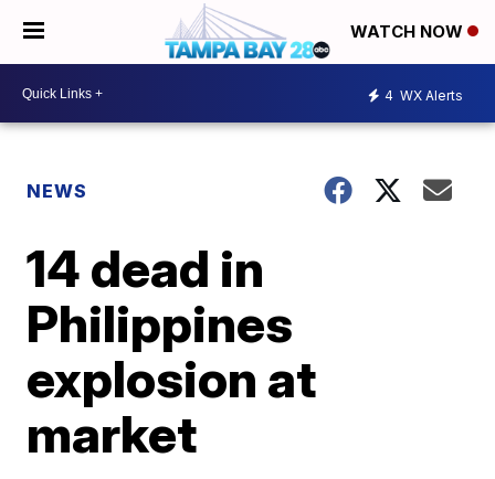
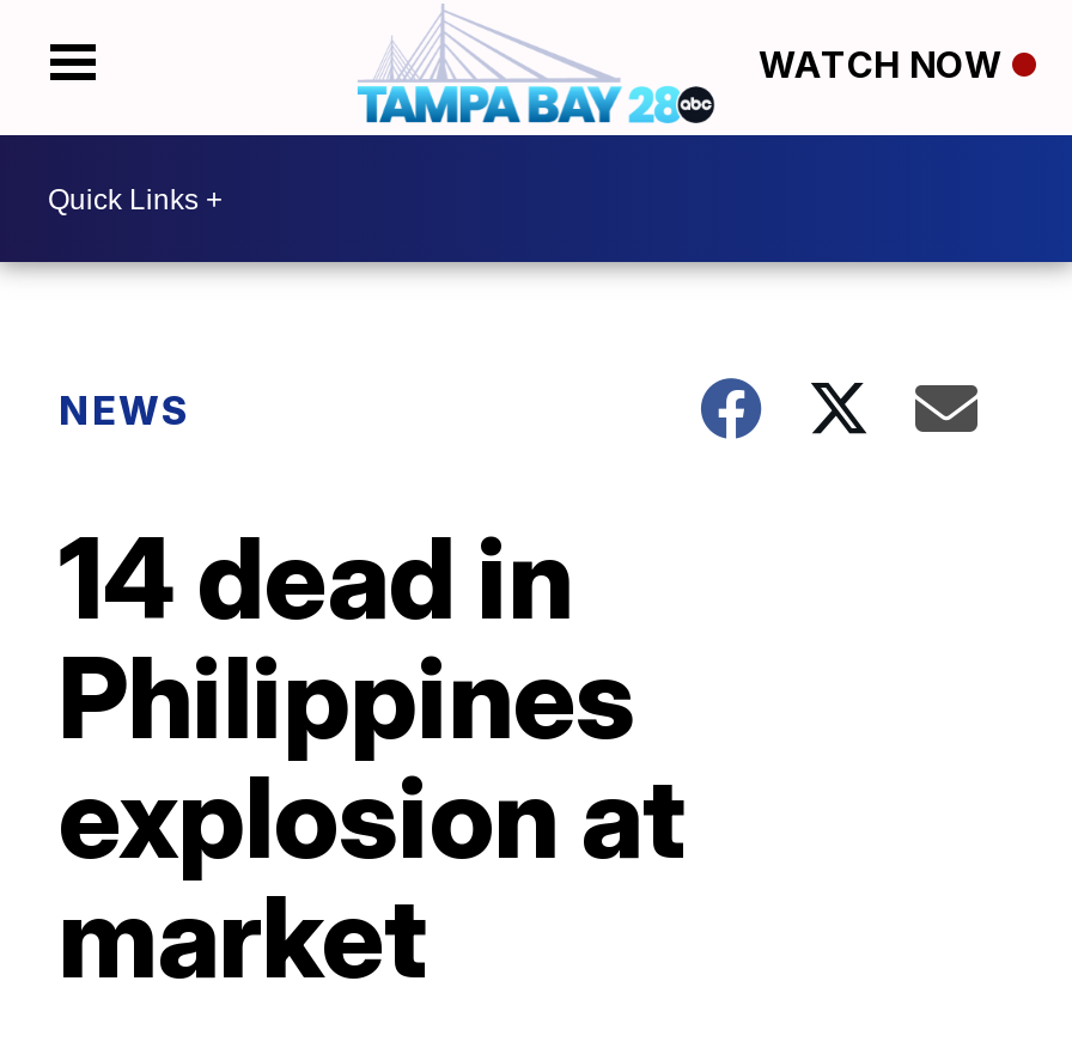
- 4 WX Alerts
